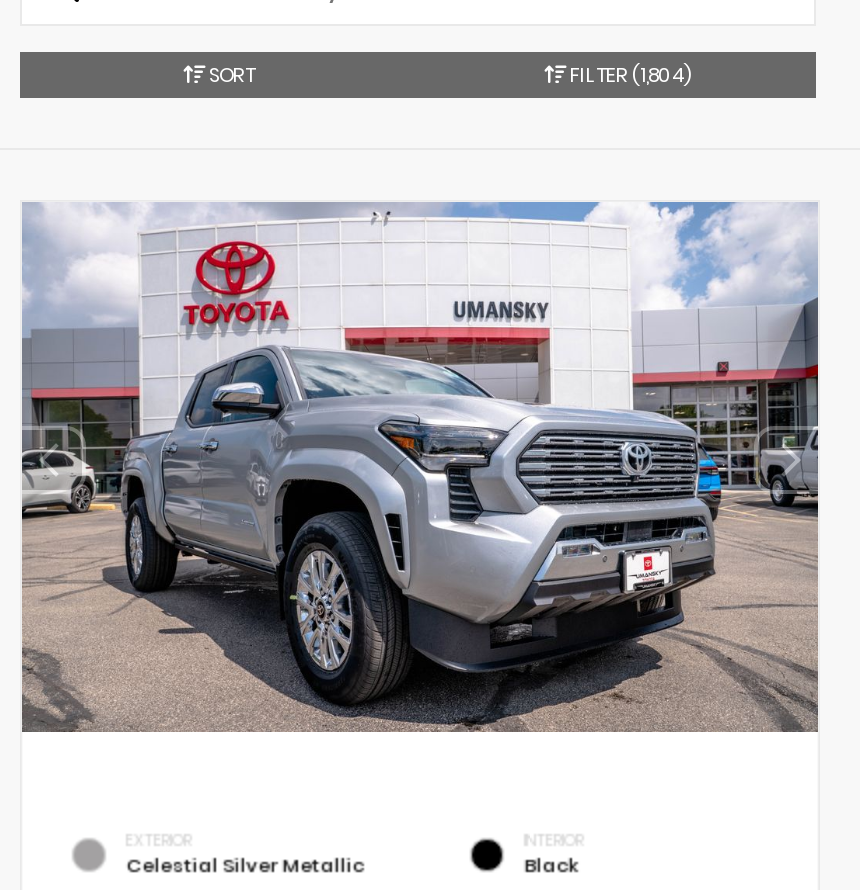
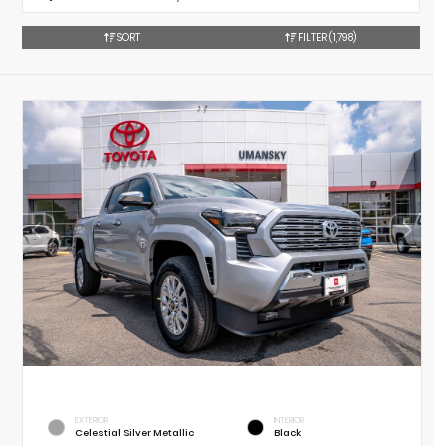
- FILTER (1,804)
+ FILTER (1,798)
